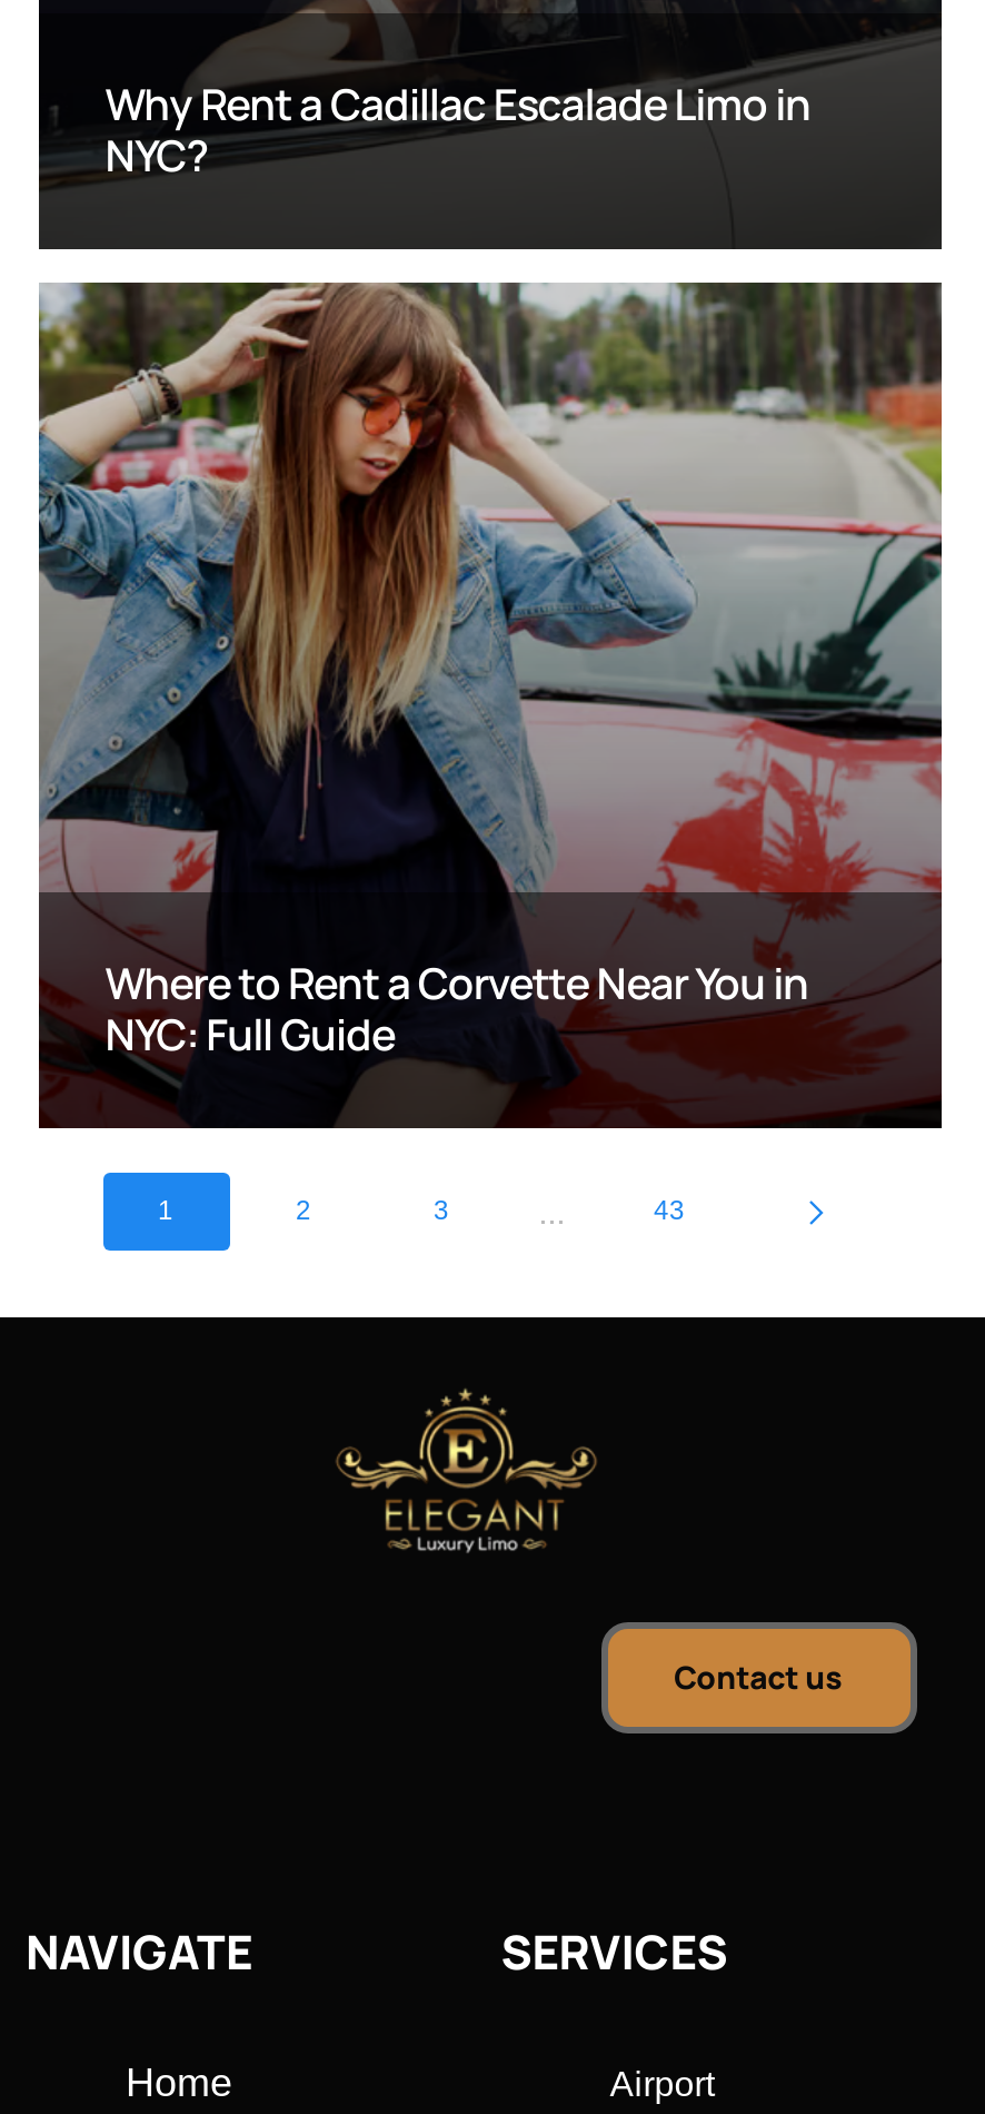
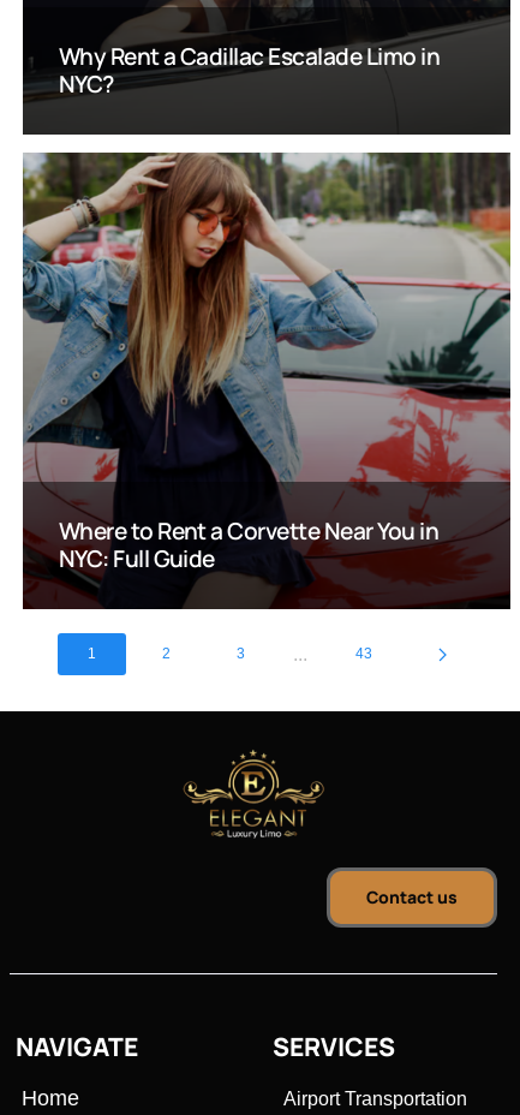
- Airport
+ Airport Transportation
